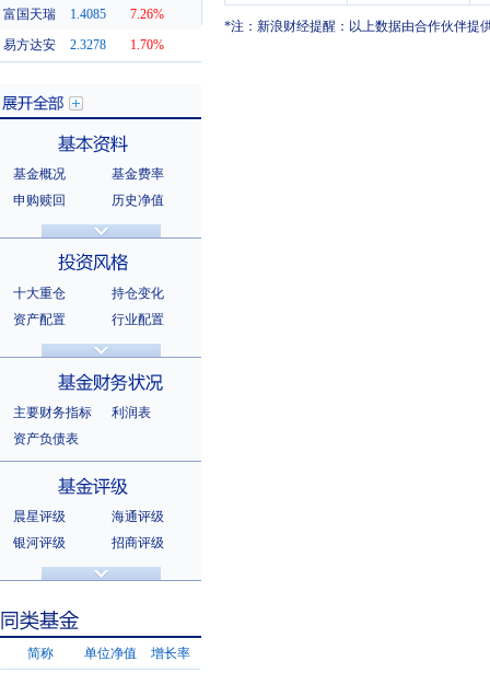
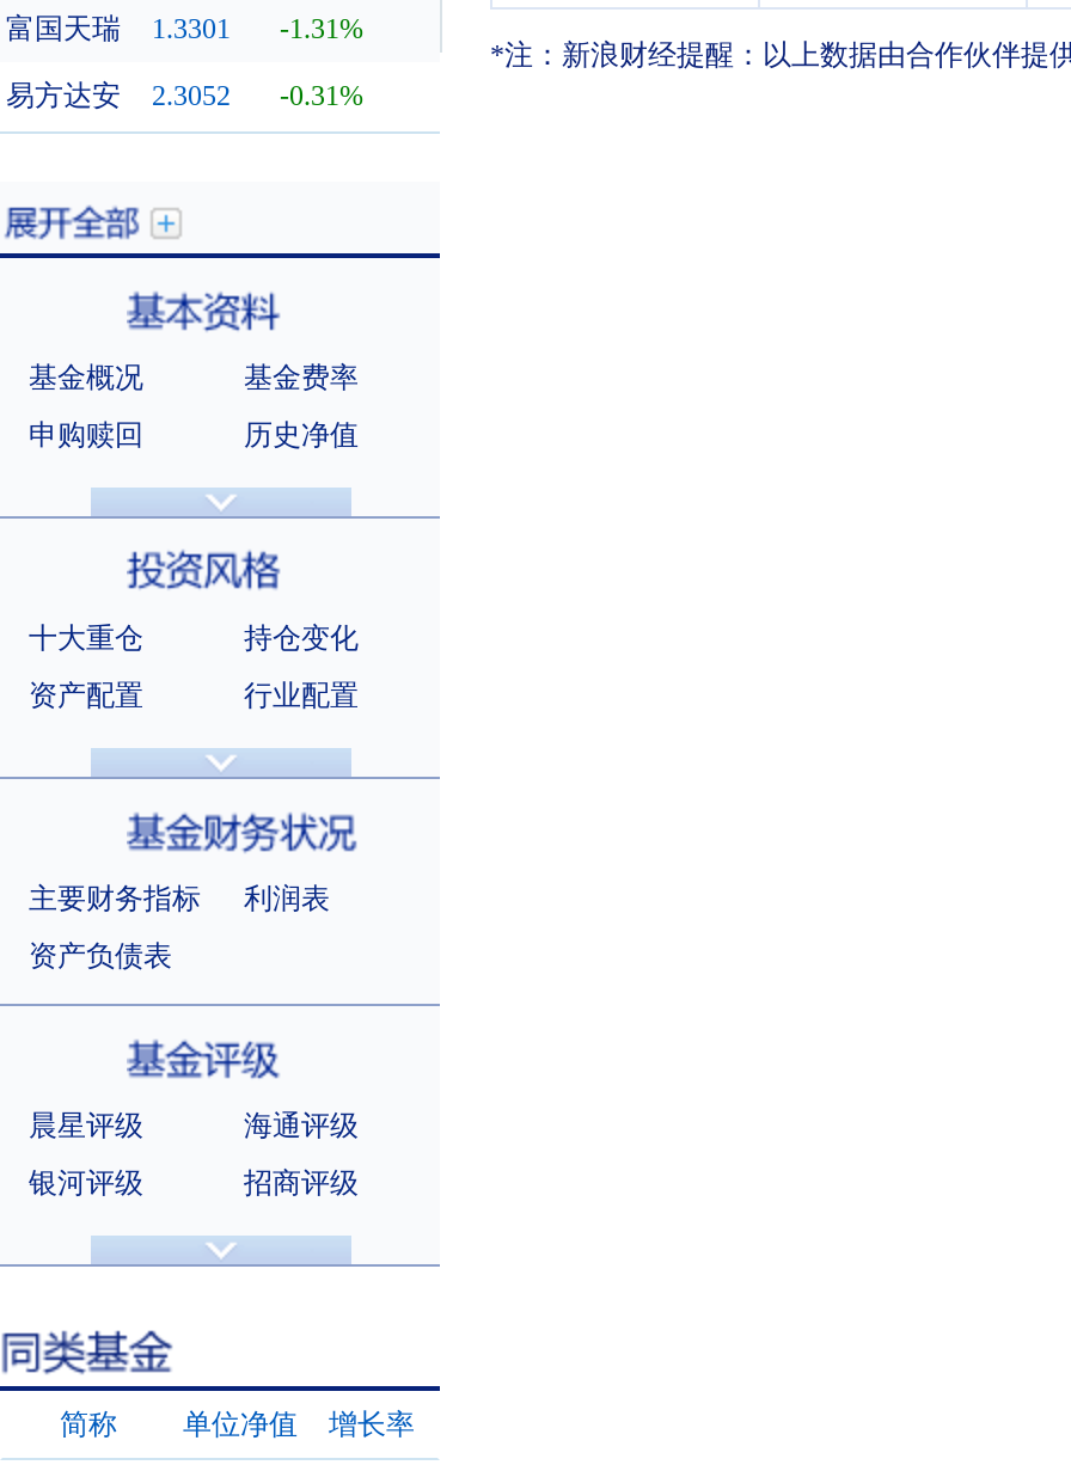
- 1.4085
+ 1.3301

- 7.26%
+ -1.31%

- 2.3278
+ 2.3052

- 1.70%
+ -0.31%
